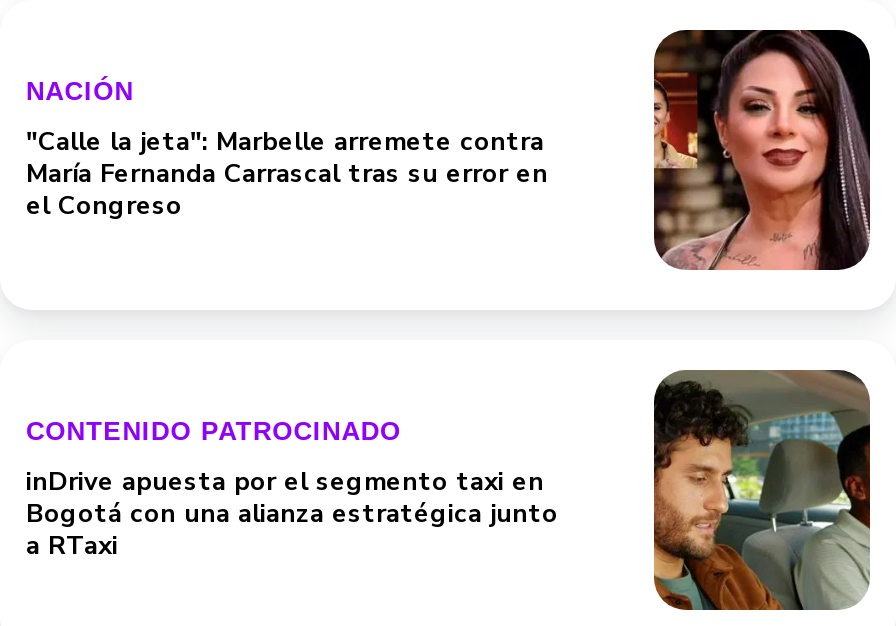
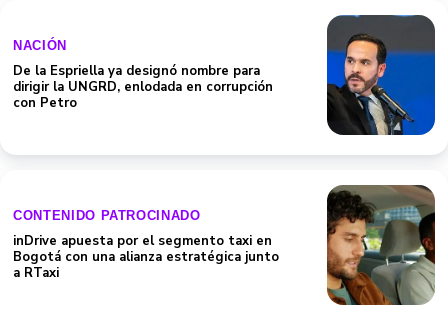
- [image]
+ [image]

- "Calle la jeta": Marbelle arremete contra
- María Fernanda Carrascal tras su error en
- el Congreso
+ De la Espriella ya designó nombre para
+ dirigir la UNGRD, enlodada en corrupción
+ con Petro
